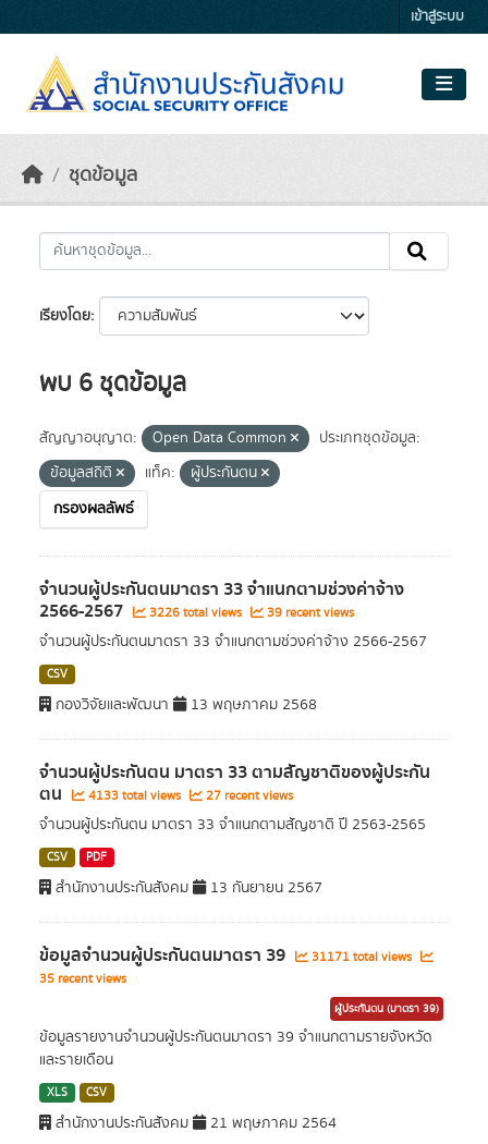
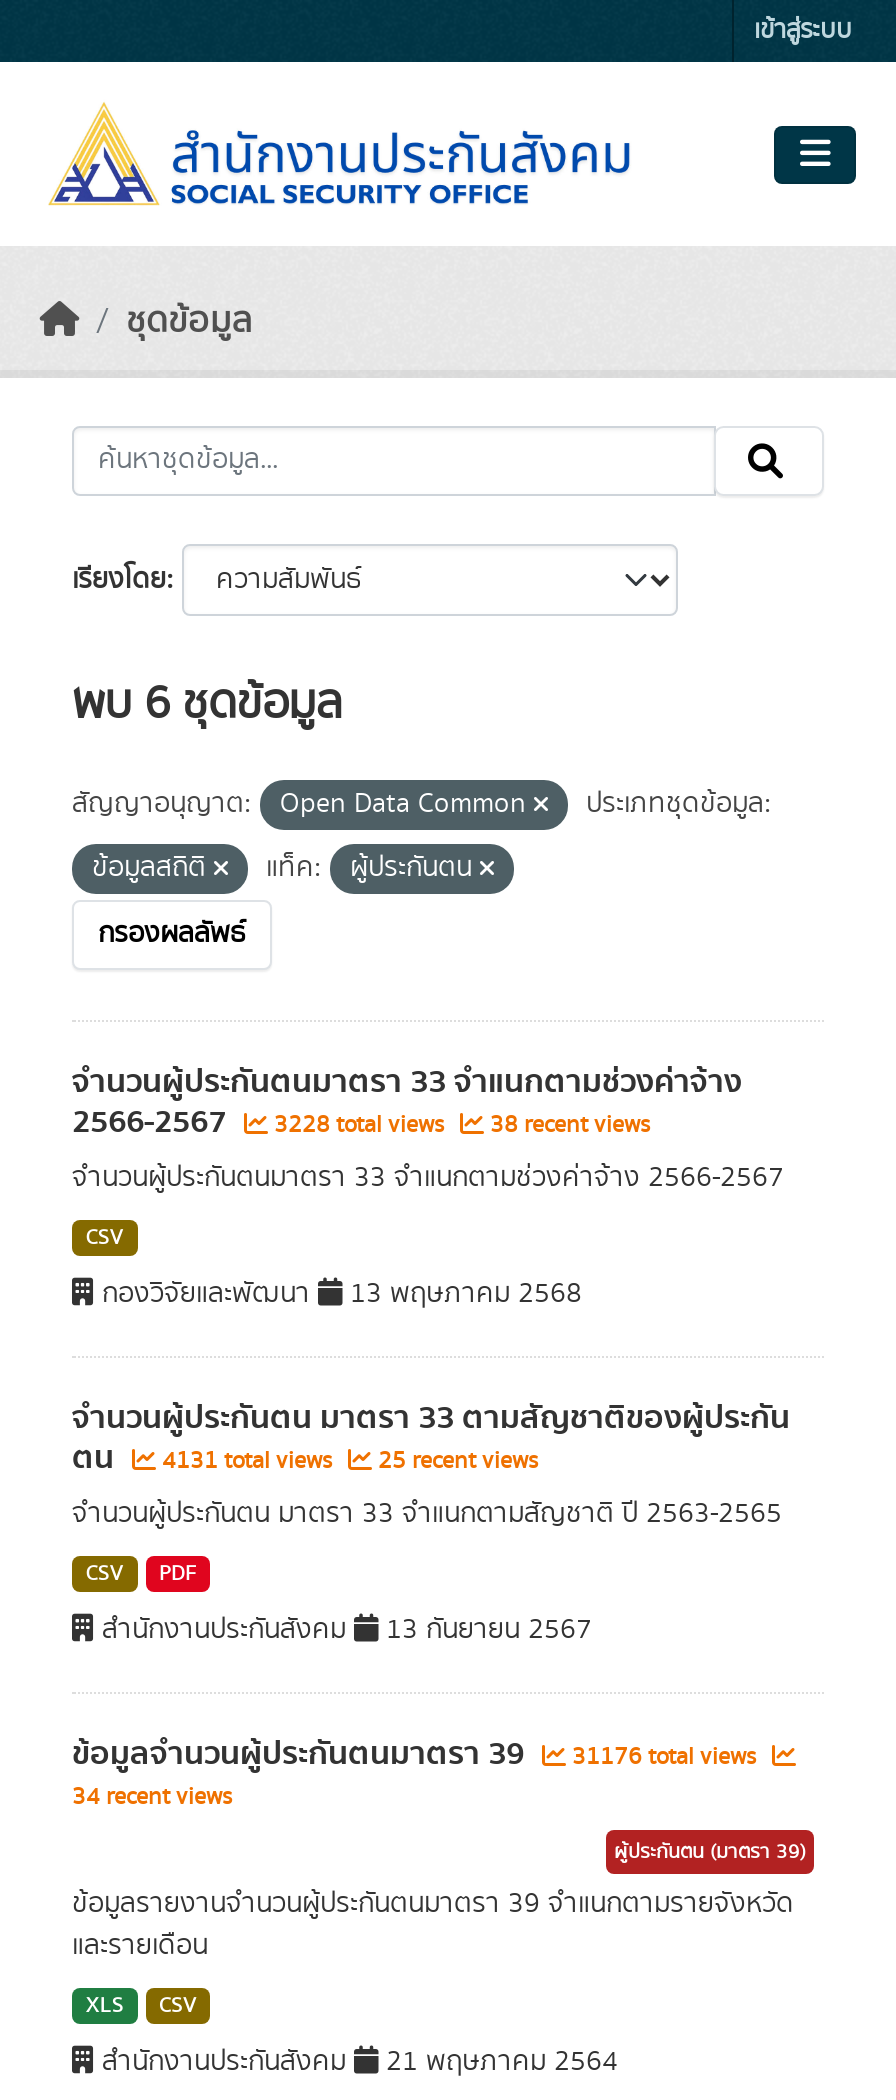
- 3226 total views
+ 3228 total views

- 39 recent views
+ 38 recent views

- 4133 total views
+ 4131 total views

- 27 recent views
+ 25 recent views

- ข้อมูลจำนวนผู้ประกันตนมาตรา 39 31171 total views
+ ข้อมูลจำนวนผู้ประกันตนมาตรา 39 31176 total views

- 35 recent views
+ 34 recent views
